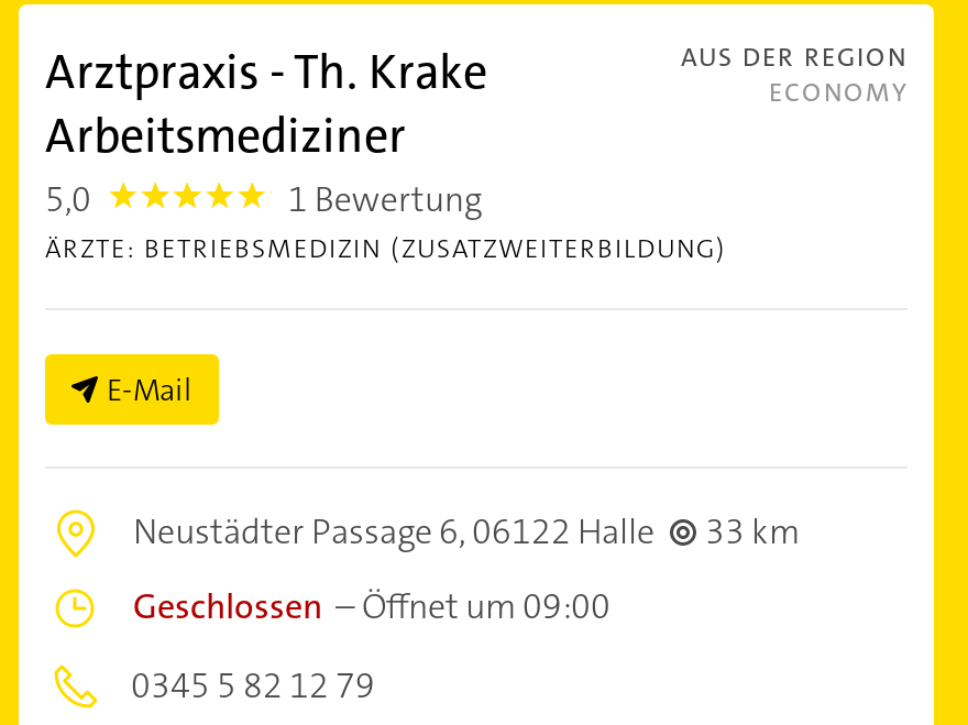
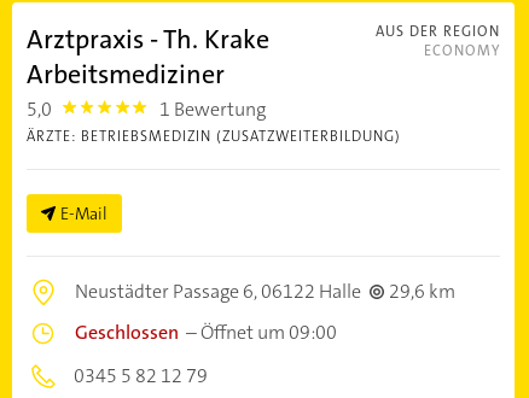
- Neustädter Passage 6, 06122 Halle 33 km
+ Neustädter Passage 6, 06122 Halle 29,6 km
